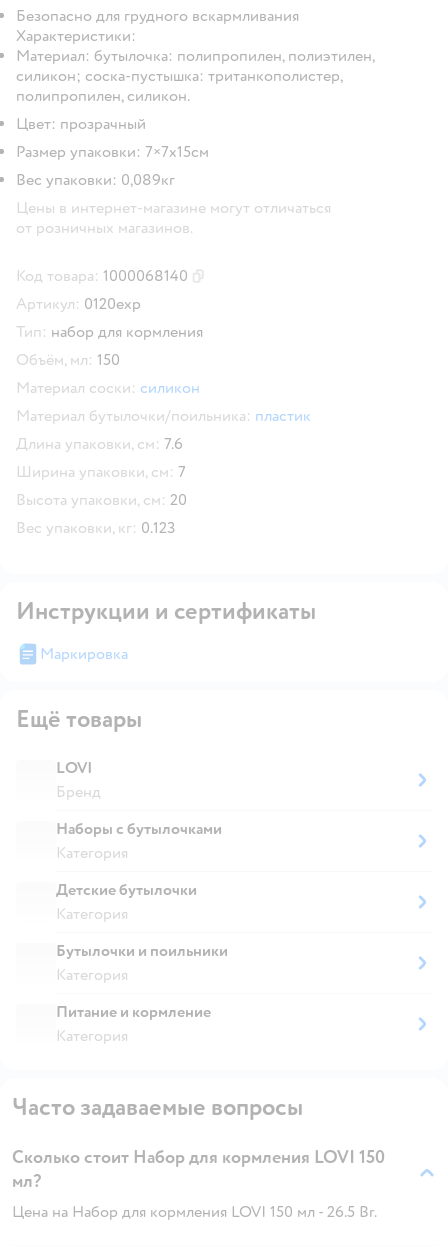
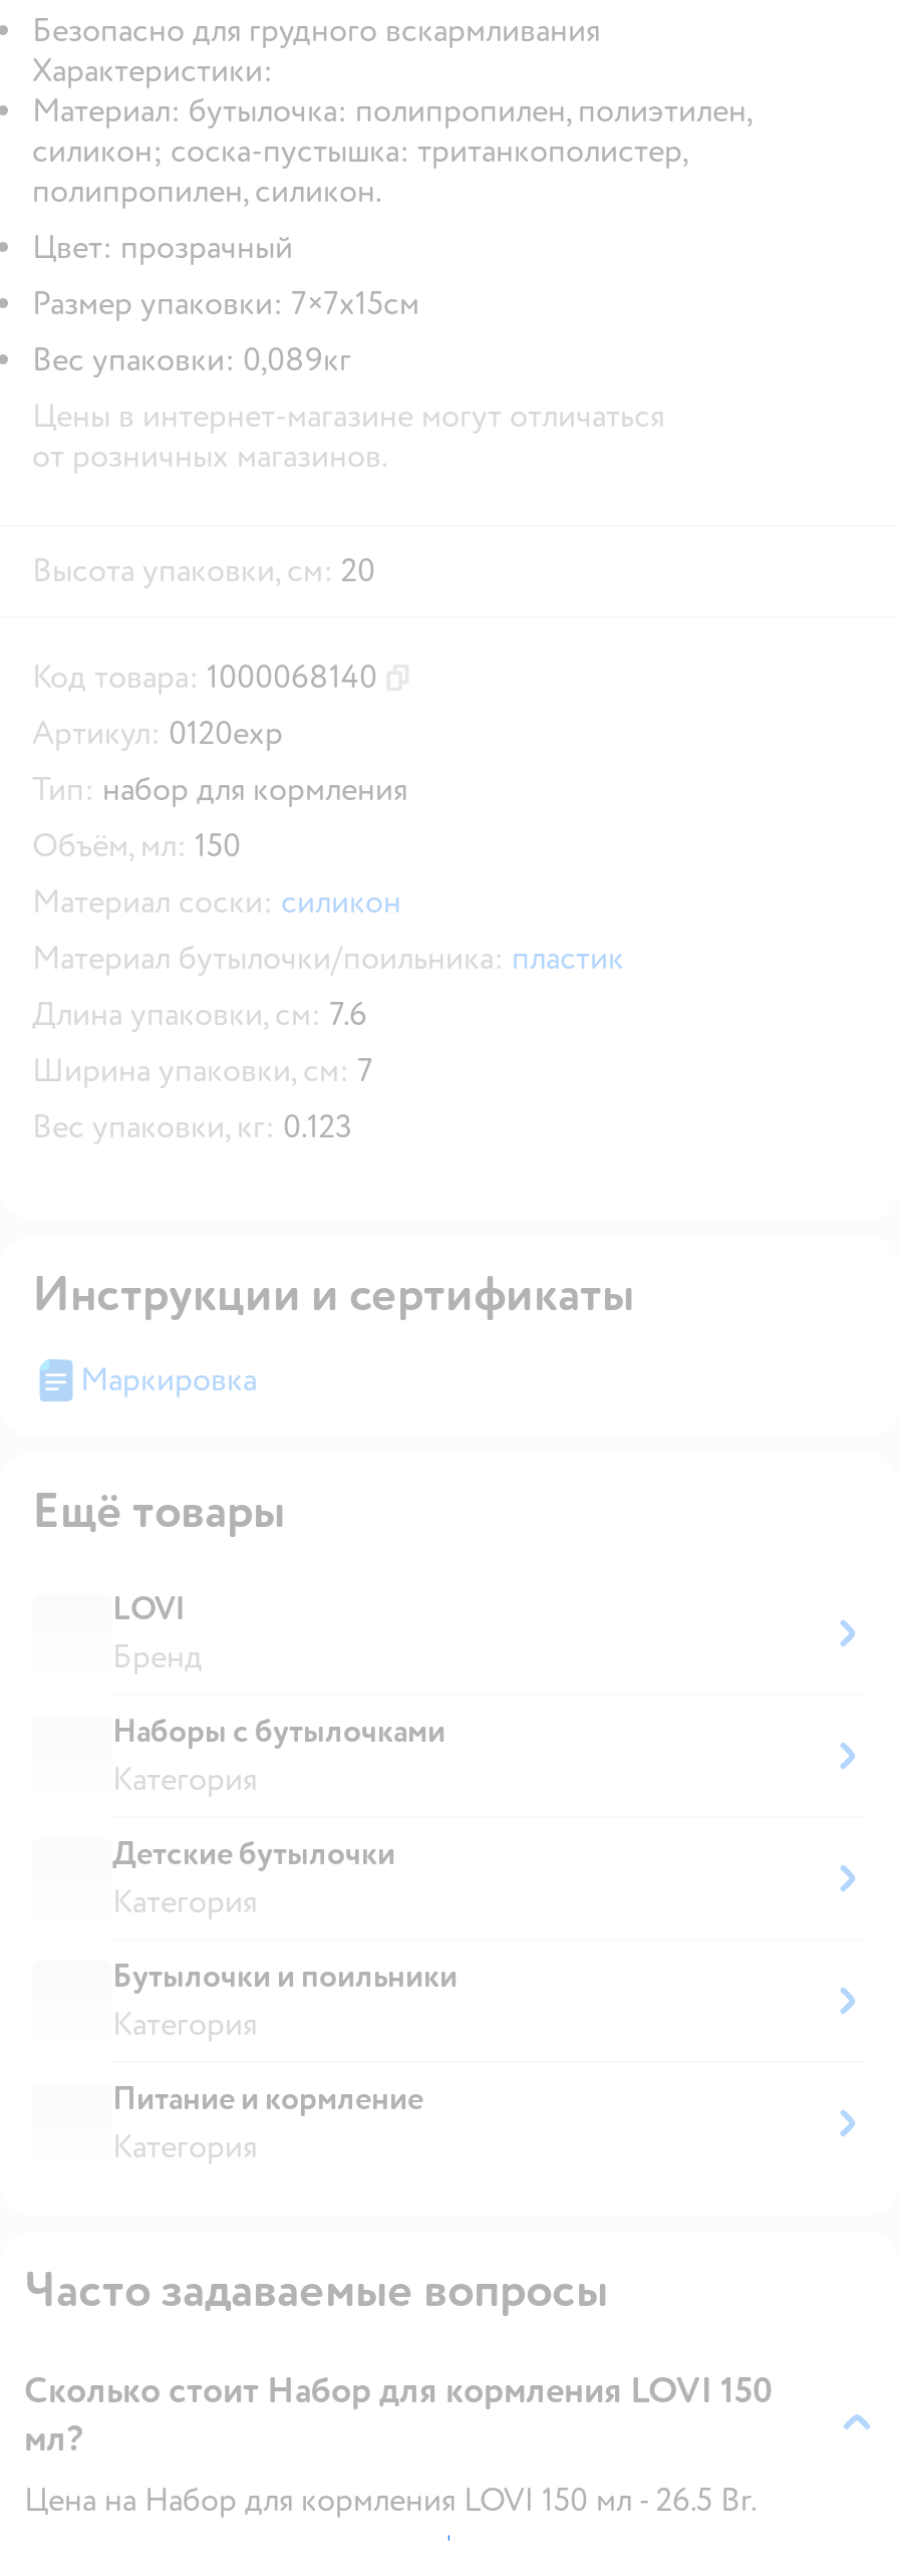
moved down: Тип: набор для кормления | Объём, мл: 150 | Материал соски: силикон | Материал бутылочки/поильника: пластик | Длина упаковки, см: 7.6 | Ширина упаковки, см: 7

moved up: Высота упаковки, см: 20
